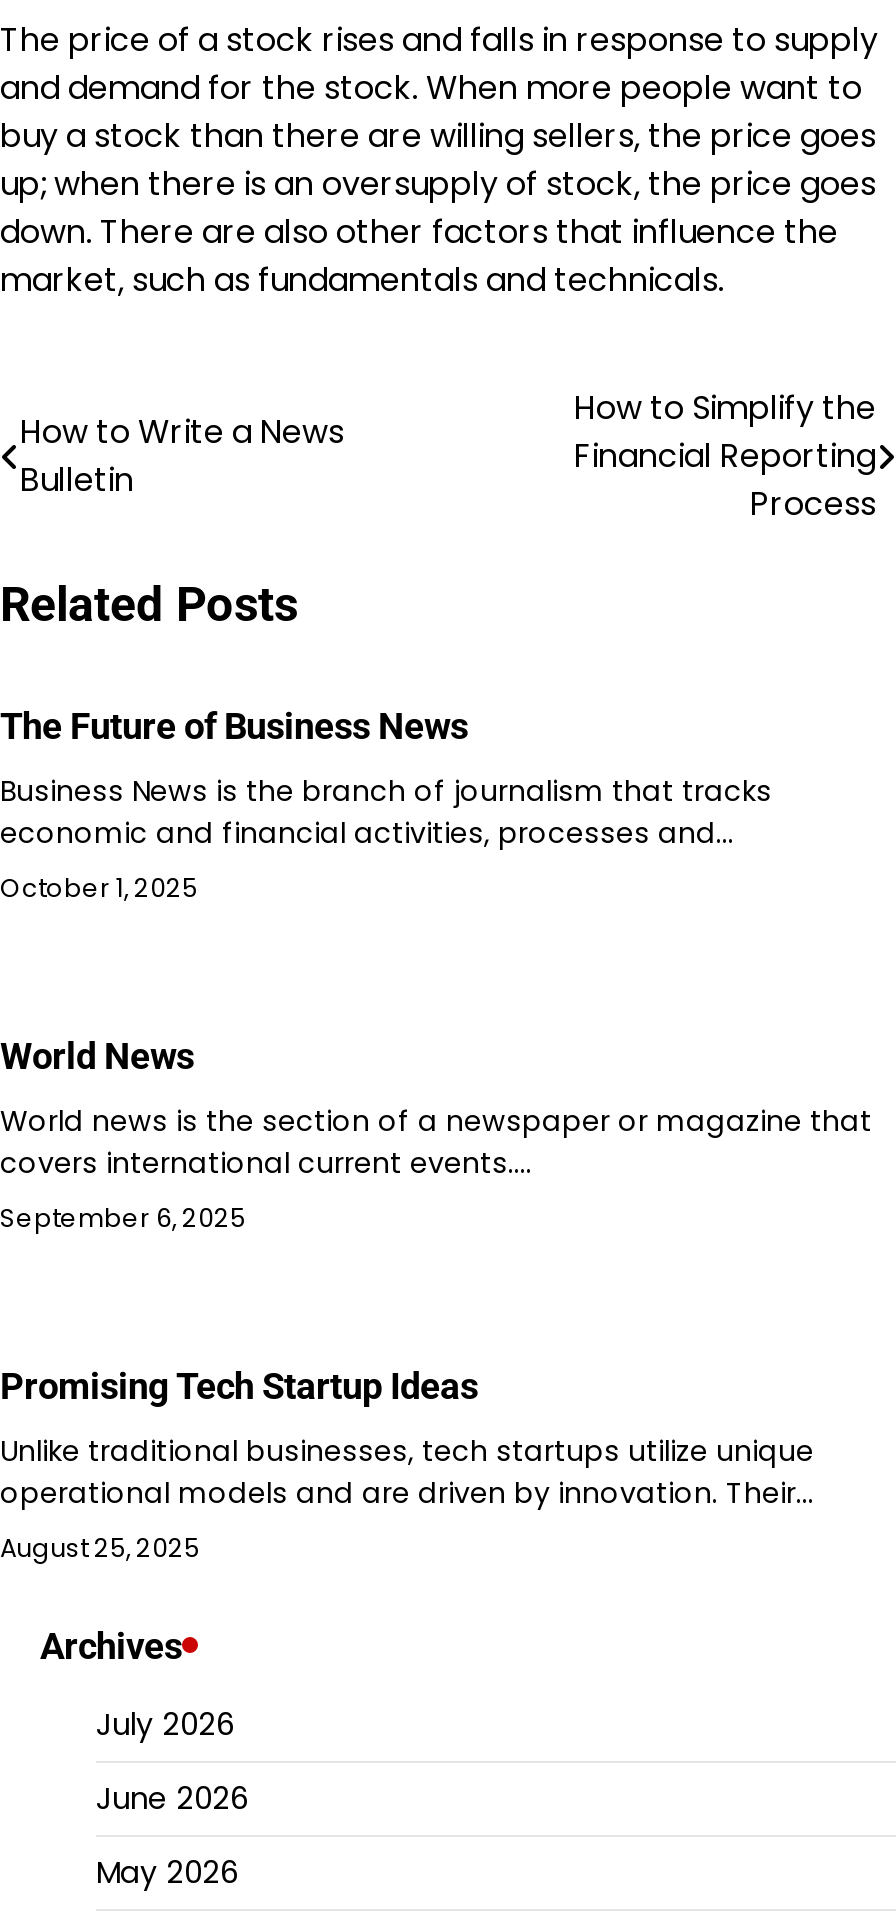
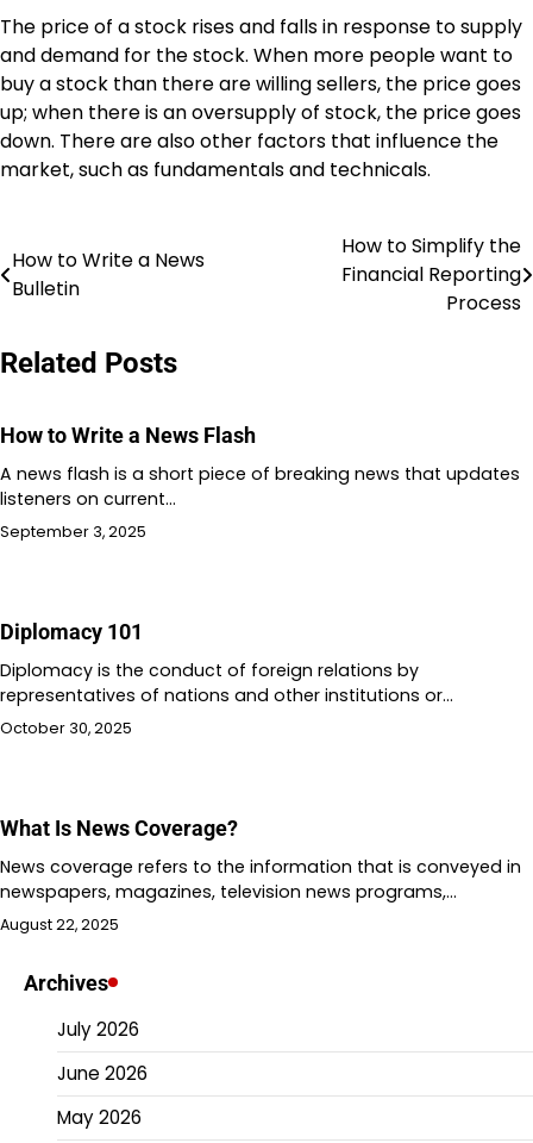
- The Future of Business News
+ How to Write a News Flash

- Business News is the branch of journalism that tracks
- economic and financial activities, processes and…
- October 1, 2025
+ A news flash is a short piece of breaking news that updates
+ listeners on current…
+ September 3, 2025

- World News
+ Diplomacy 101

- World news is the section of a newspaper or magazine that
- covers international current events.…
- September 6, 2025
+ Diplomacy is the conduct of foreign relations by
+ representatives of nations and other institutions or…
+ October 30, 2025

- Promising Tech Startup Ideas
+ What Is News Coverage?

- Unlike traditional businesses, tech startups utilize unique
- operational models and are driven by innovation. Their…
- August 25, 2025
+ News coverage refers to the information that is conveyed in
+ newspapers, magazines, television news programs,…
+ August 22, 2025
